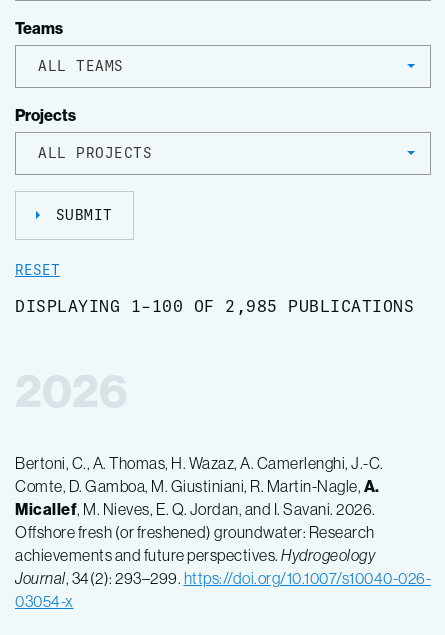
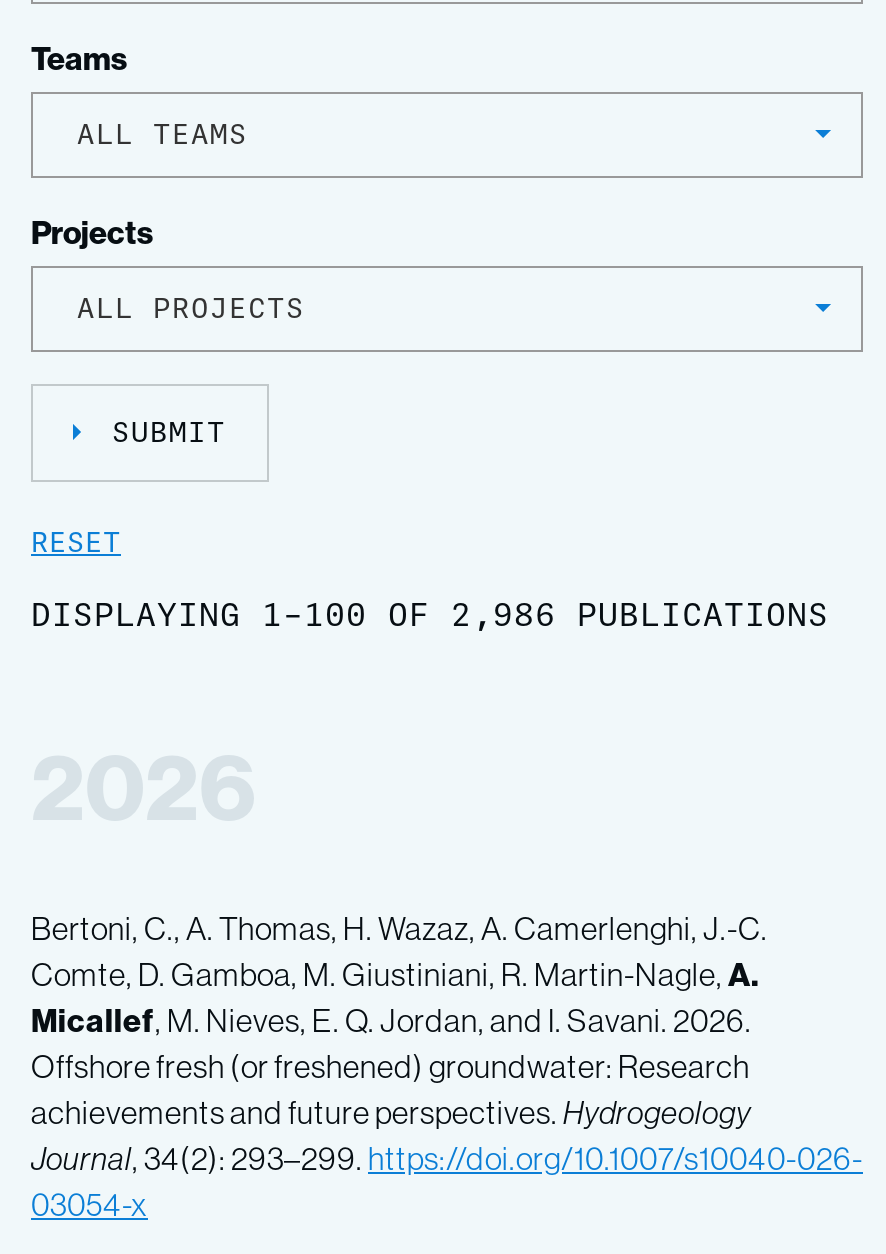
- DISPLAYING 1-100 OF 2,985 PUBLICATIONS
+ DISPLAYING 1-100 OF 2,986 PUBLICATIONS
